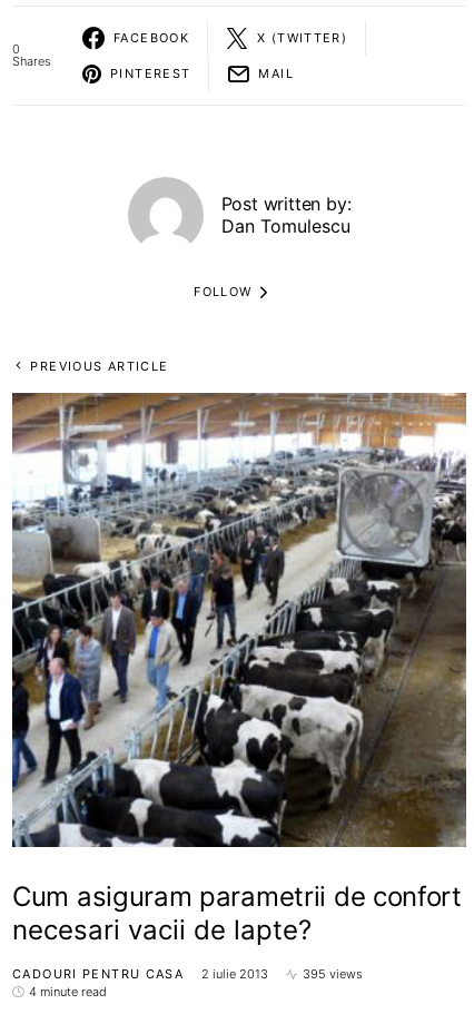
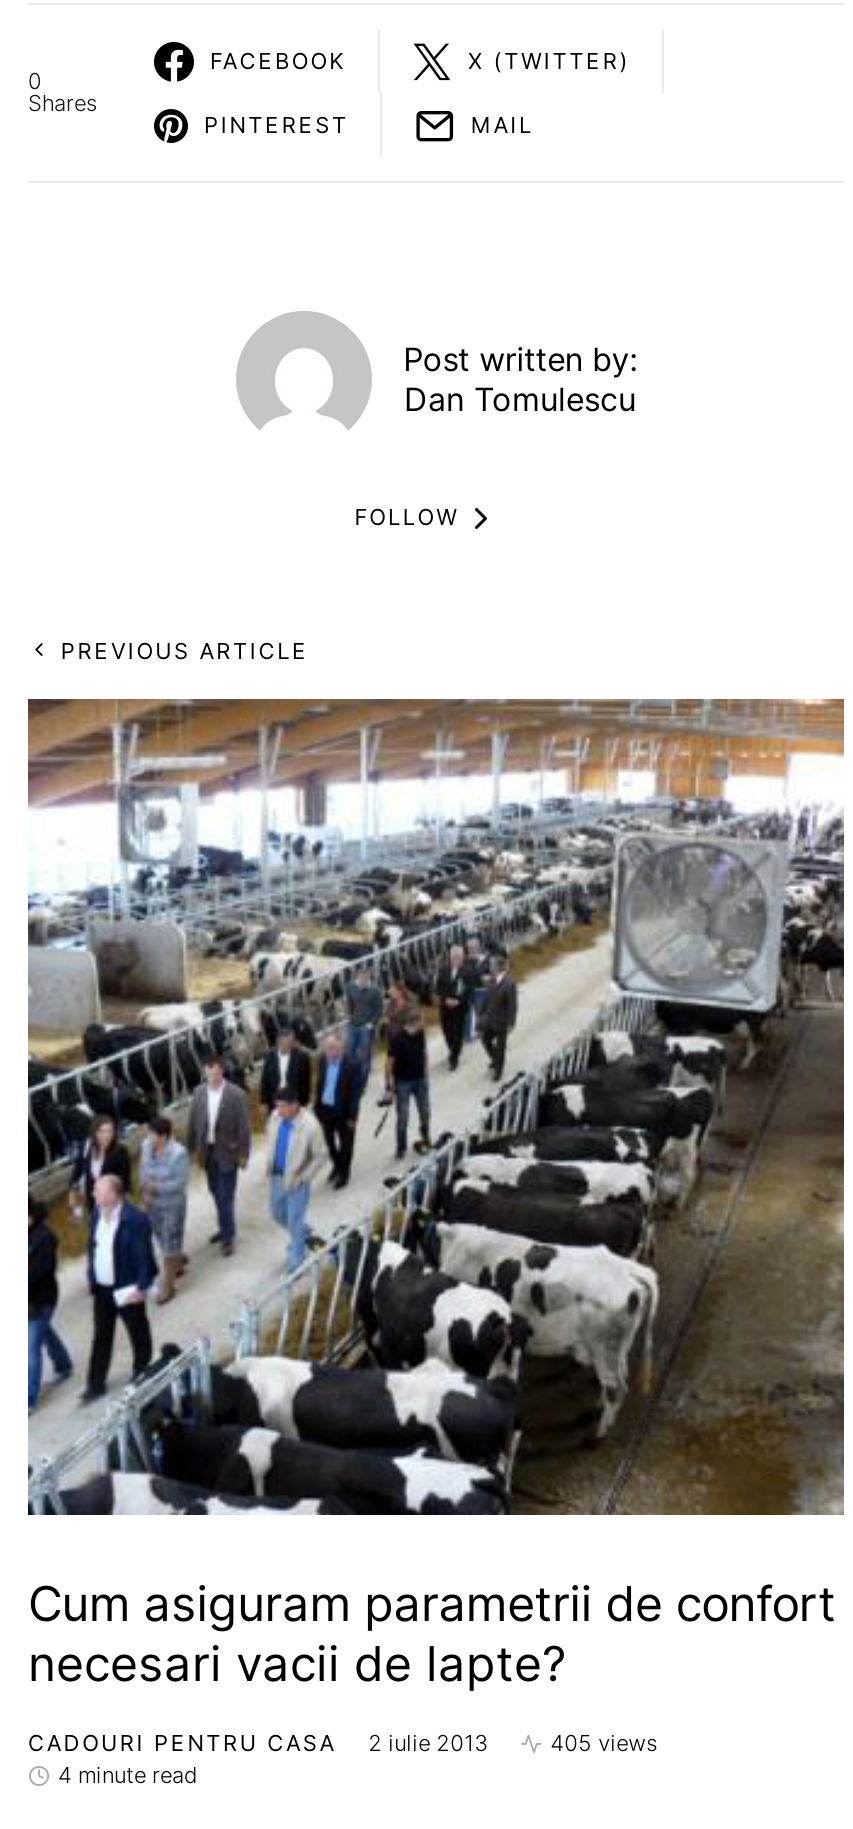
- 395 views
+ 405 views
